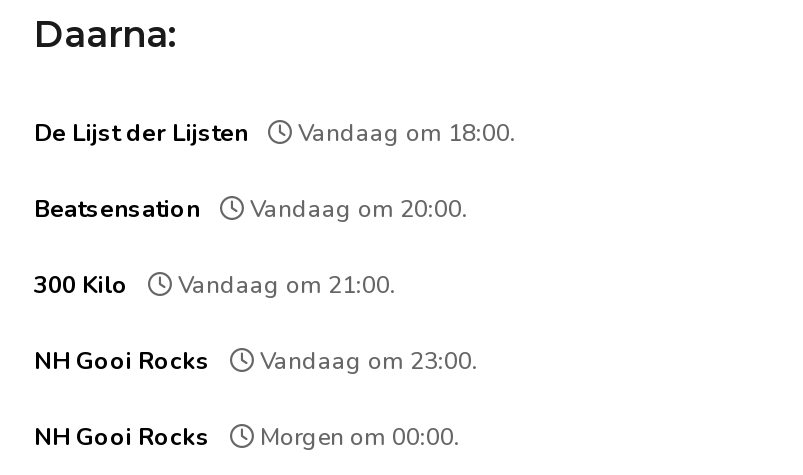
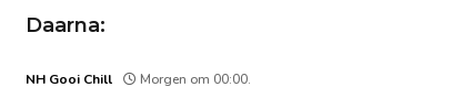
- De Lijst der Lijsten
- Vandaag om 18:00.
- Beatsensation
- Vandaag om 20:00.
- 300 Kilo
- Vandaag om 21:00.
- NH Gooi Rocks
- Vandaag om 23:00.
- NH Gooi Rocks
+ NH Gooi Chill
